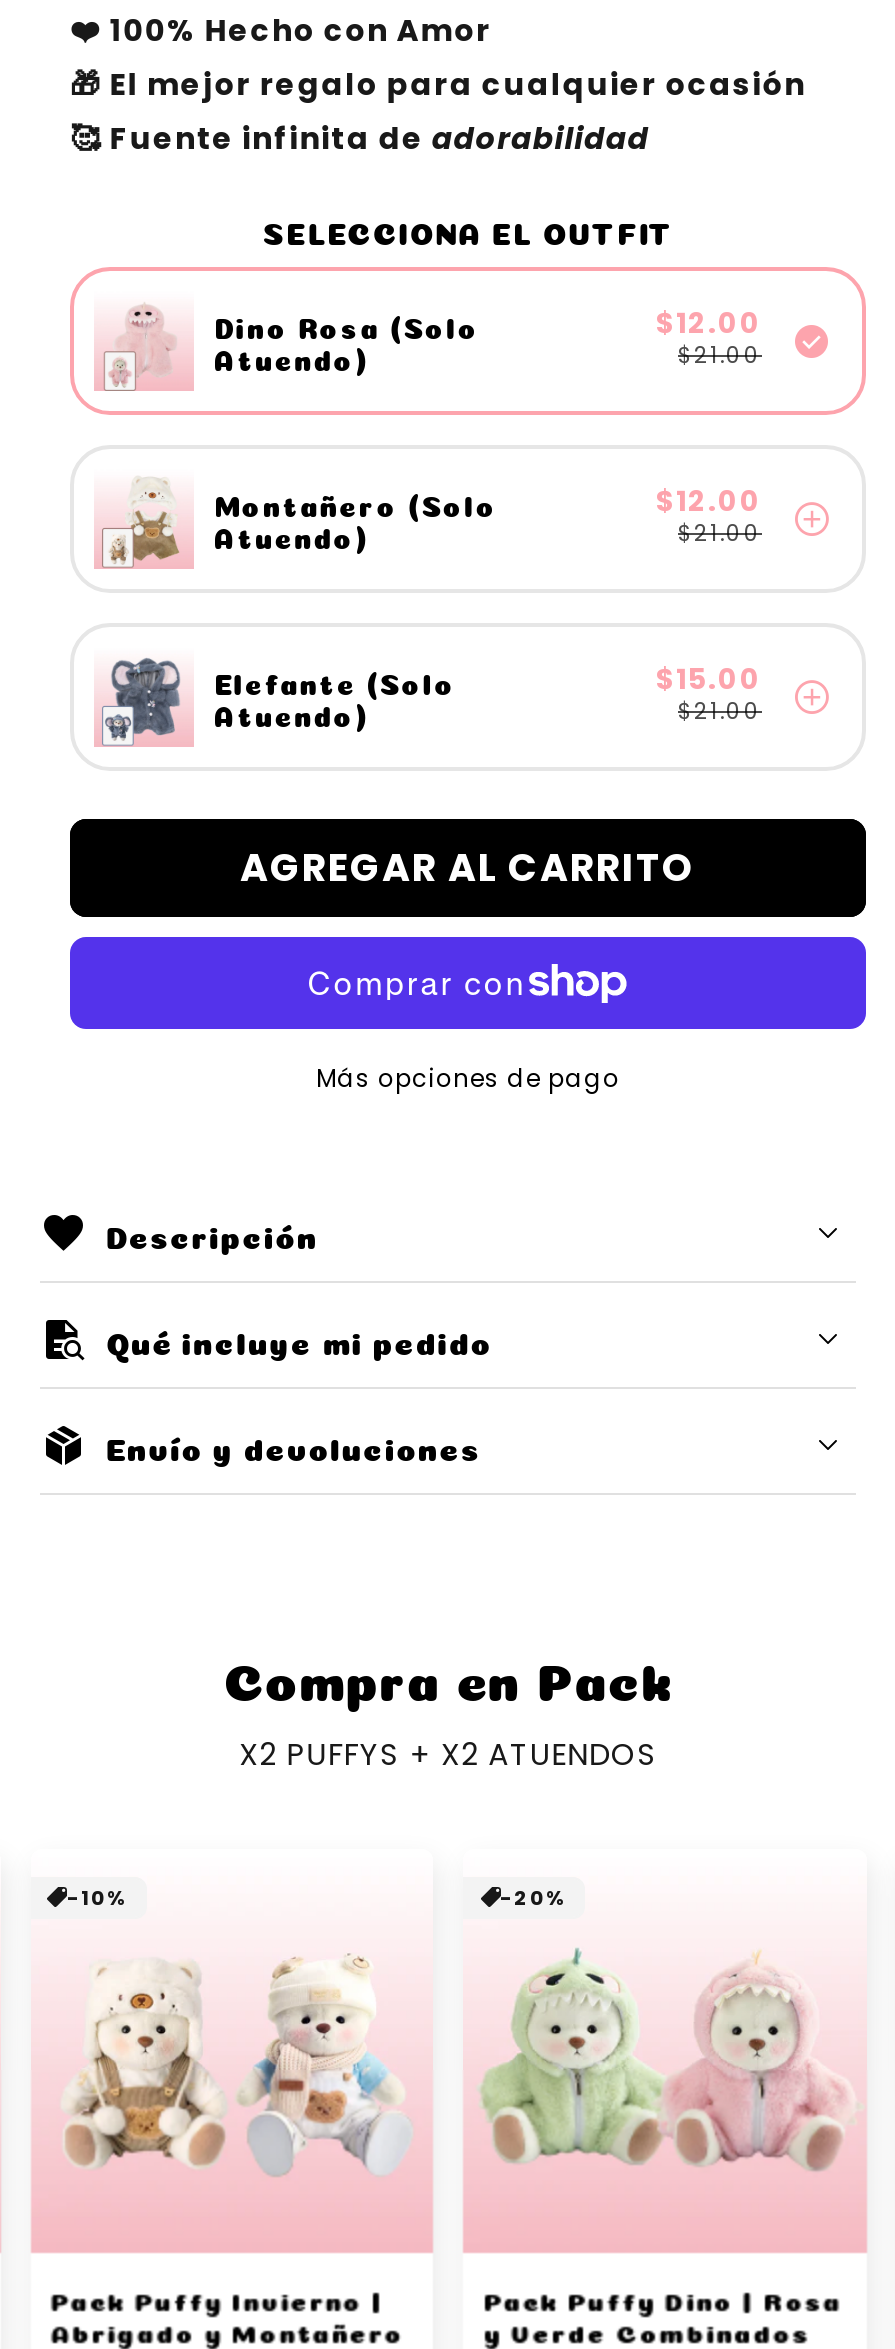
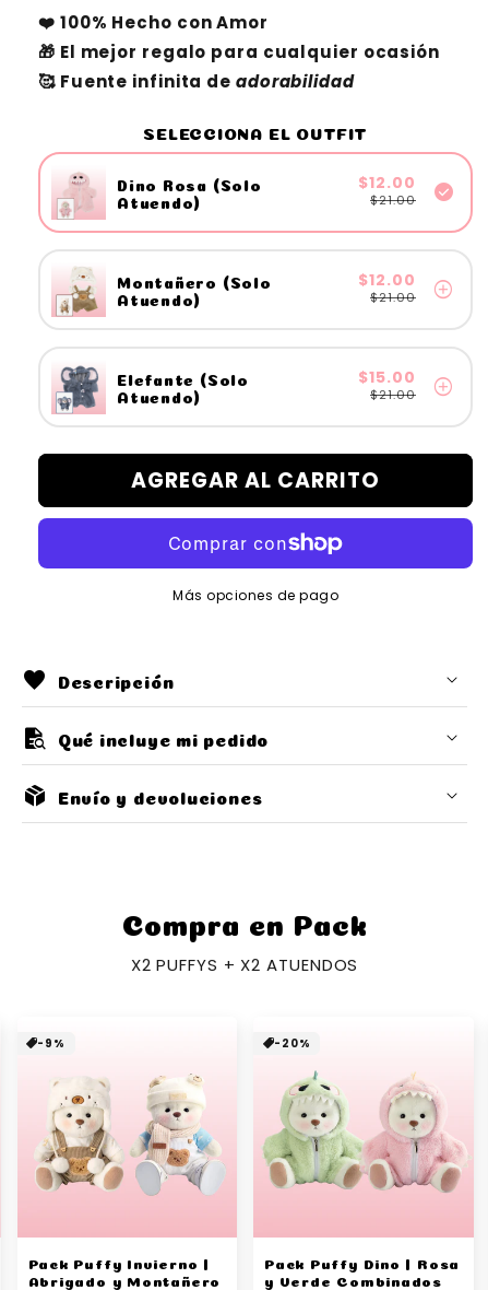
- -10%
+ -9%
